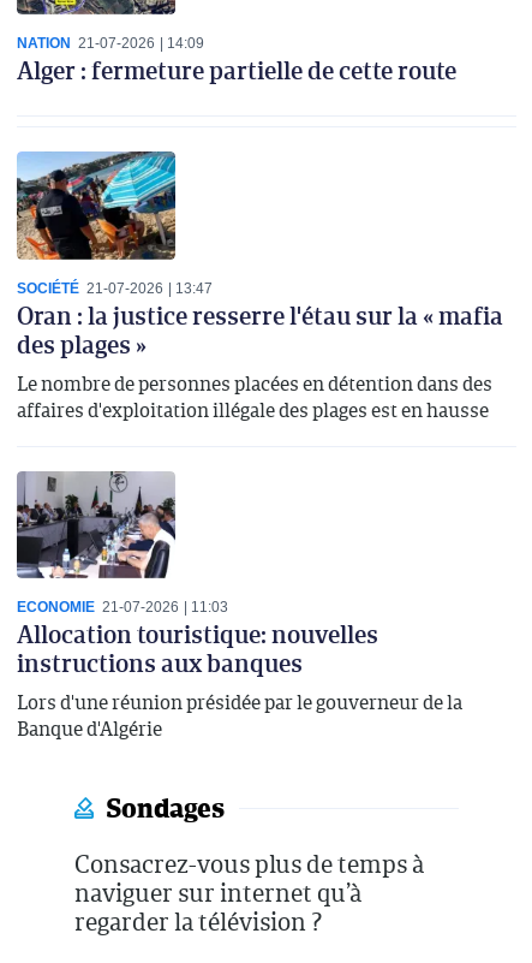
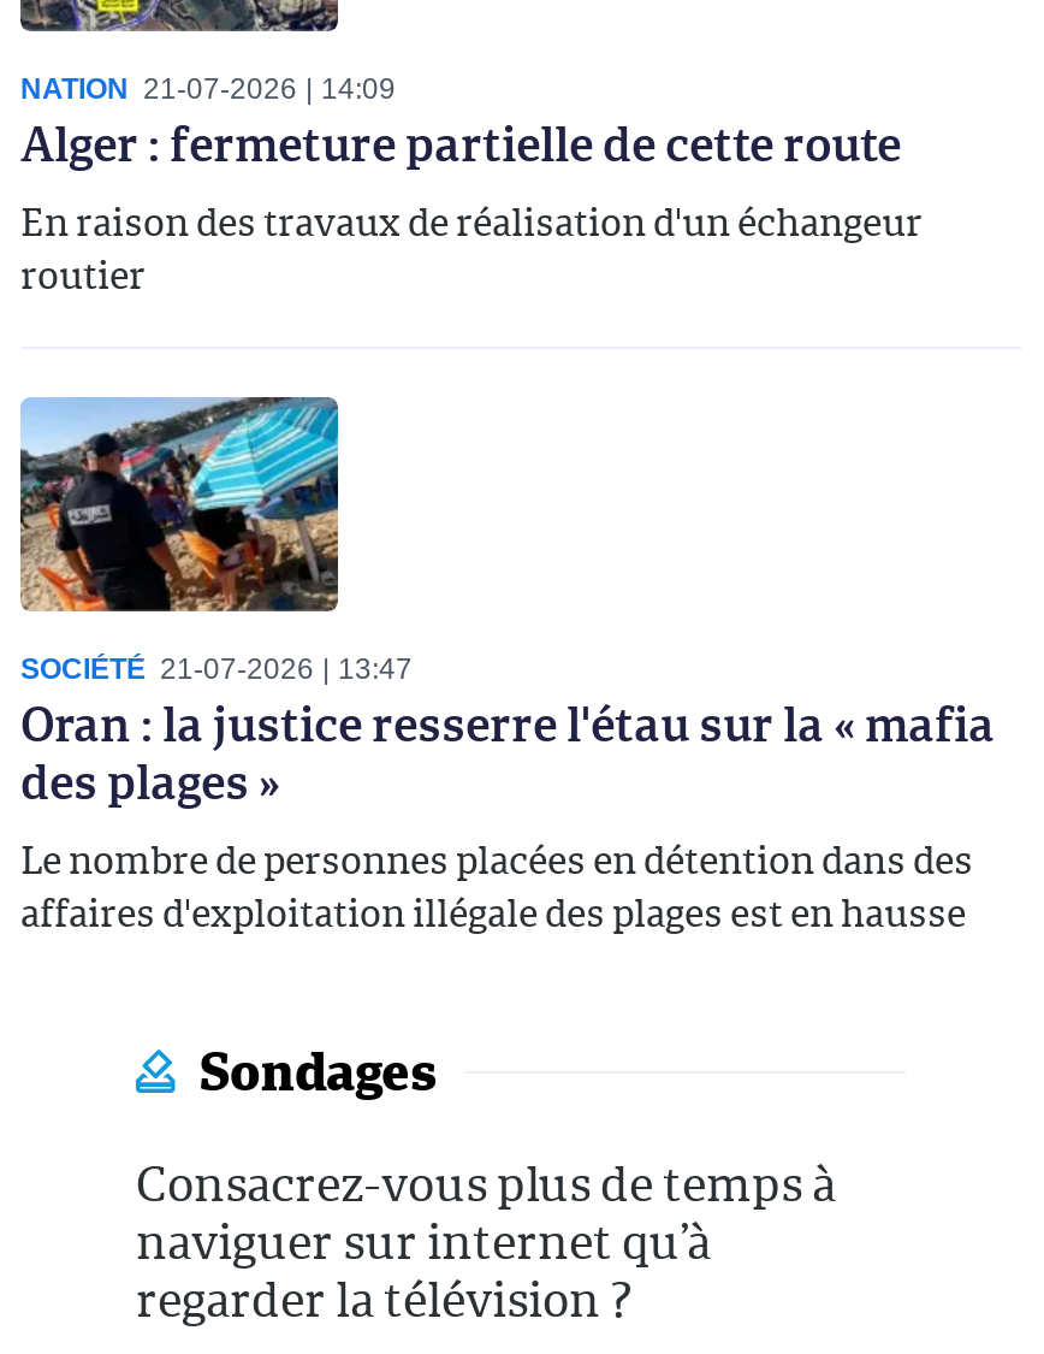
+ En raison des travaux de réalisation d'un échangeur
+ routier

moved down: [image] | SOCIÉTÉ 21-07-2026 | 13:47 | Oran : la justice resserre l'étau sur la « mafia | des plages » | Le nombre de personnes placées en détention dans des | affaires d'exploitation illégale des plages est en hausse

- [image]
- ECONOMIE 21-07-2026
- 11:03
- Allocation touristique: nouvelles
- instructions aux banques
- Lors d'une réunion présidée par le gouverneur de la
- Banque d'Algérie
